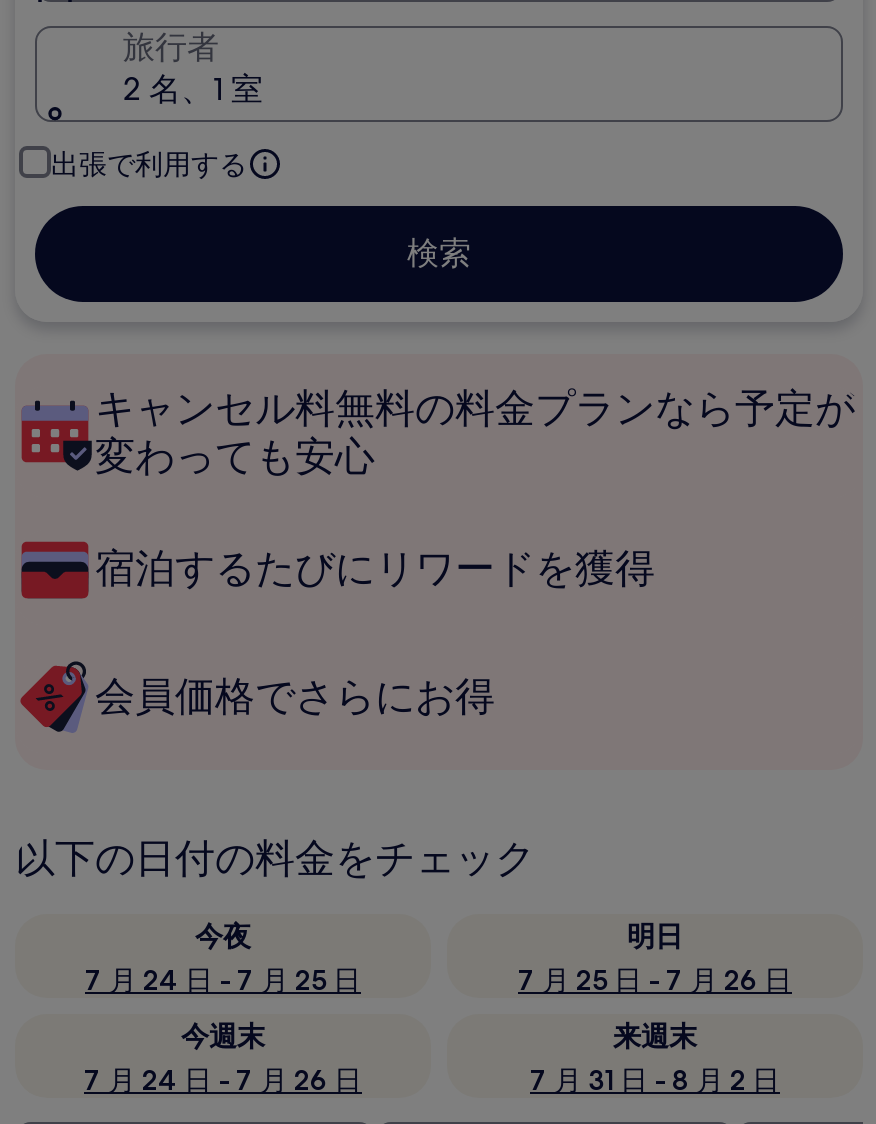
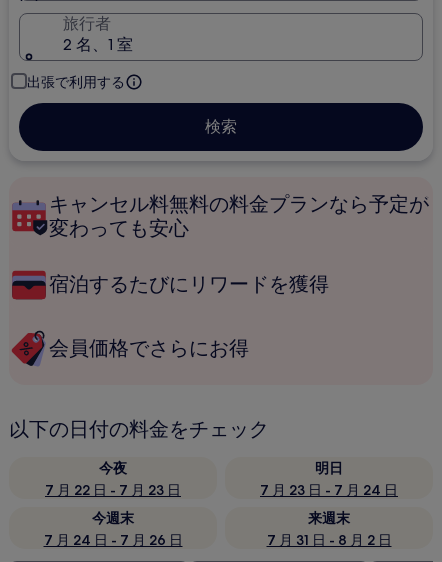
- 7 月 24 日 - 7 月 25 日
+ 7 月 22 日 - 7 月 23 日

- 7 月 25 日 - 7 月 26 日
+ 7 月 23 日 - 7 月 24 日
